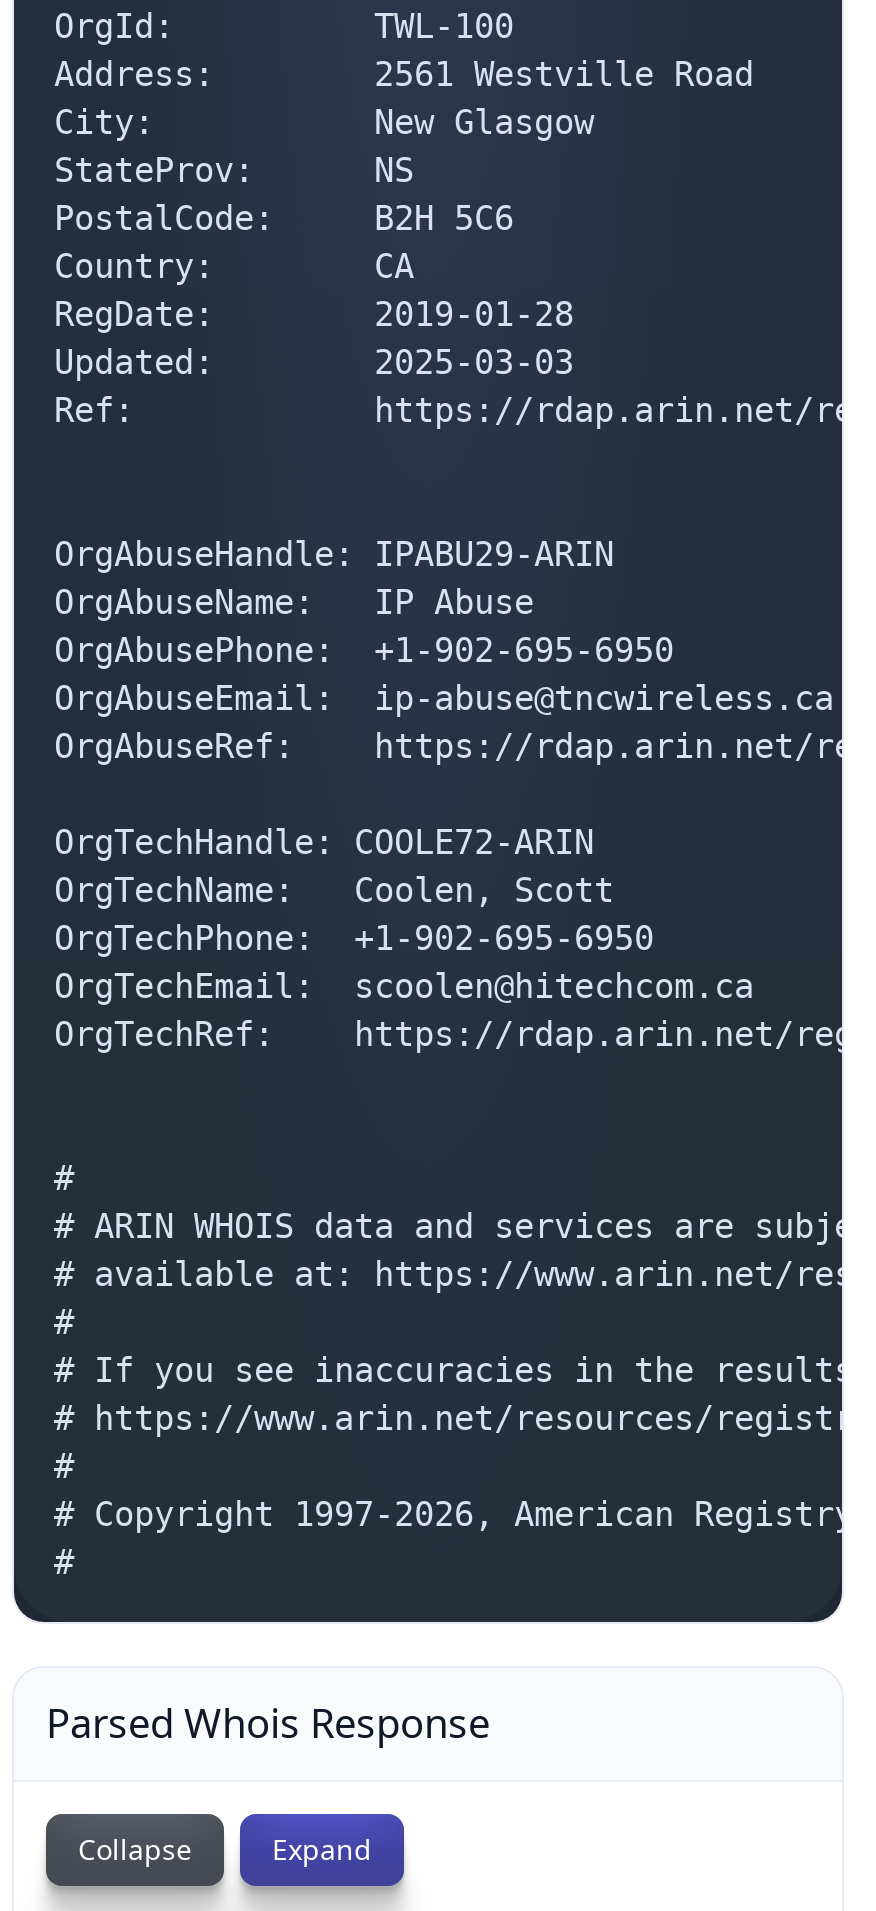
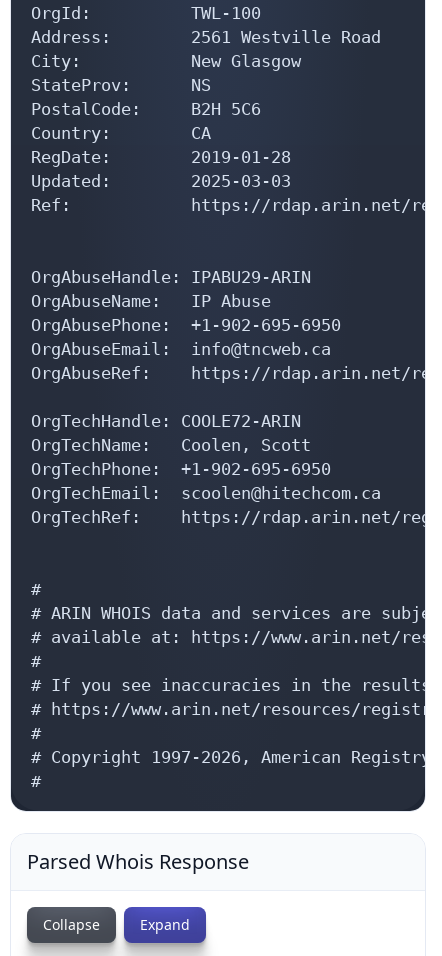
- OrgAbuseEmail: ip-abuse@tncwireless.ca
+ OrgAbuseEmail: info@tncweb.ca
